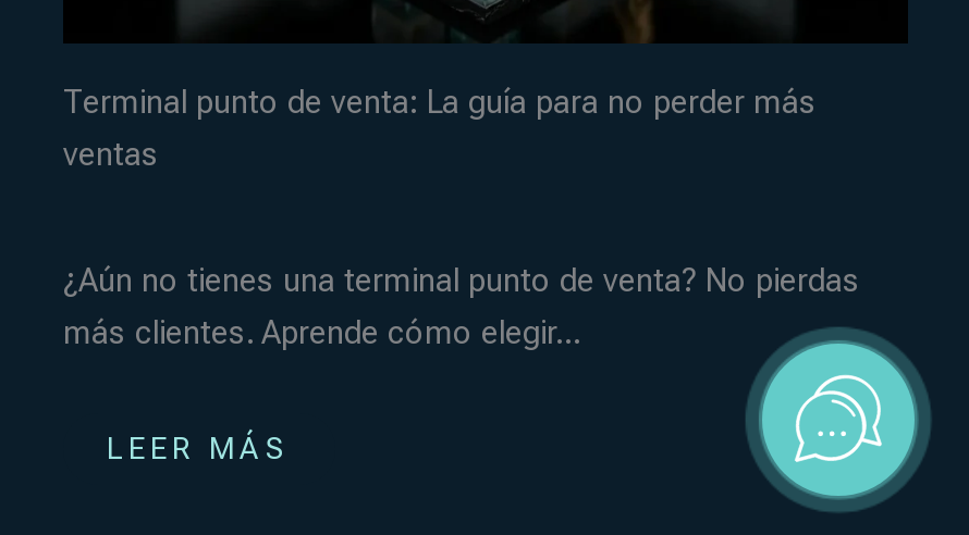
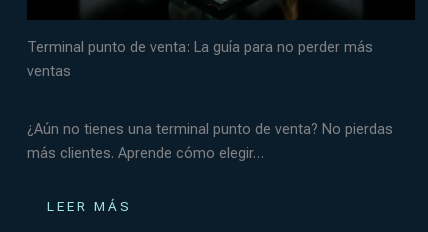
- [image]
